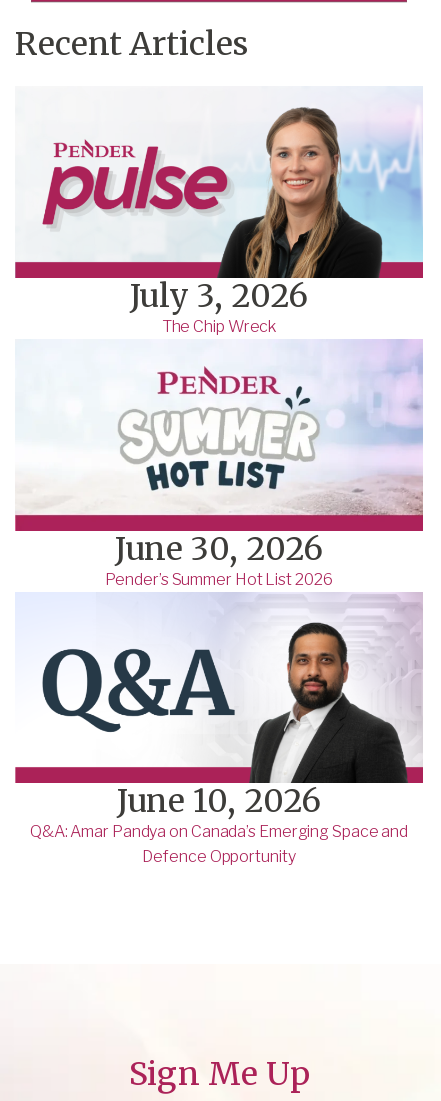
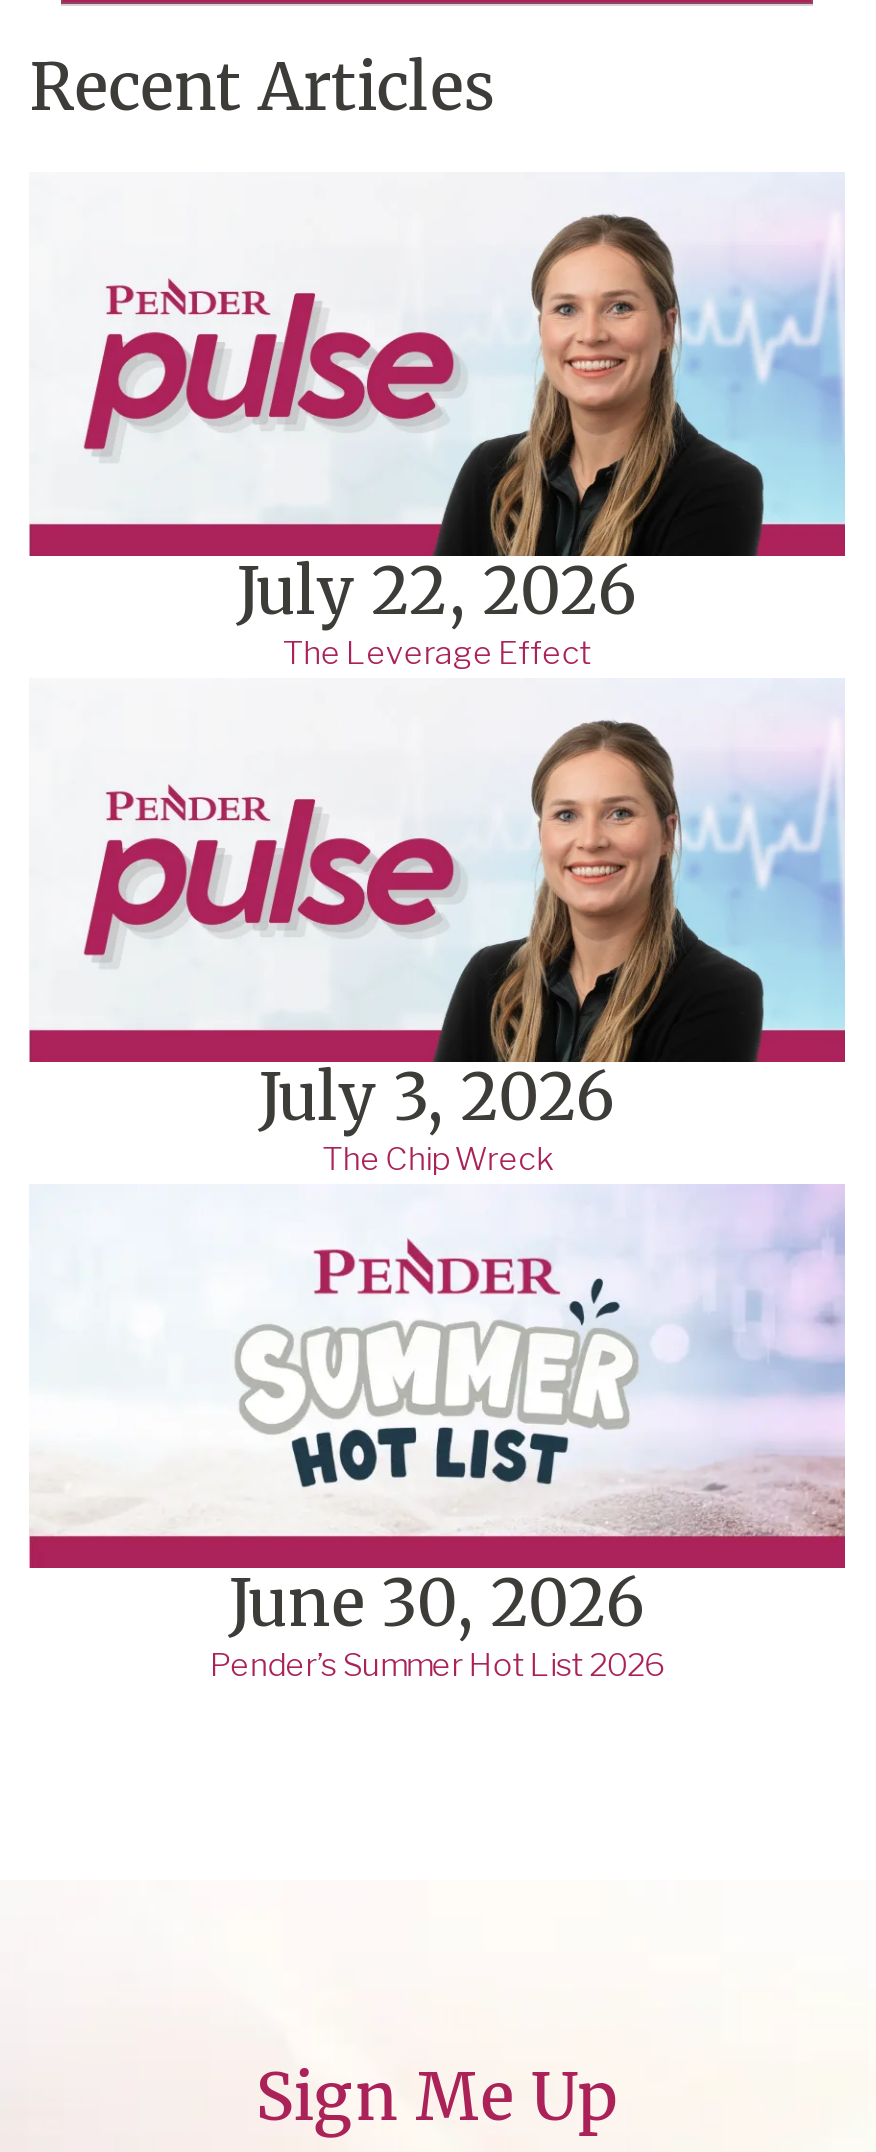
+ July 22, 2026
+ The Leverage Effect

moved down: [image] | July 3, 2026 | The Chip Wreck | June 30, 2026 | Pender’s Summer Hot List 2026

- [image]
- June 10, 2026
- Q&A: Amar Pandya on Canada’s Emerging Space and
- Defence Opportunity
